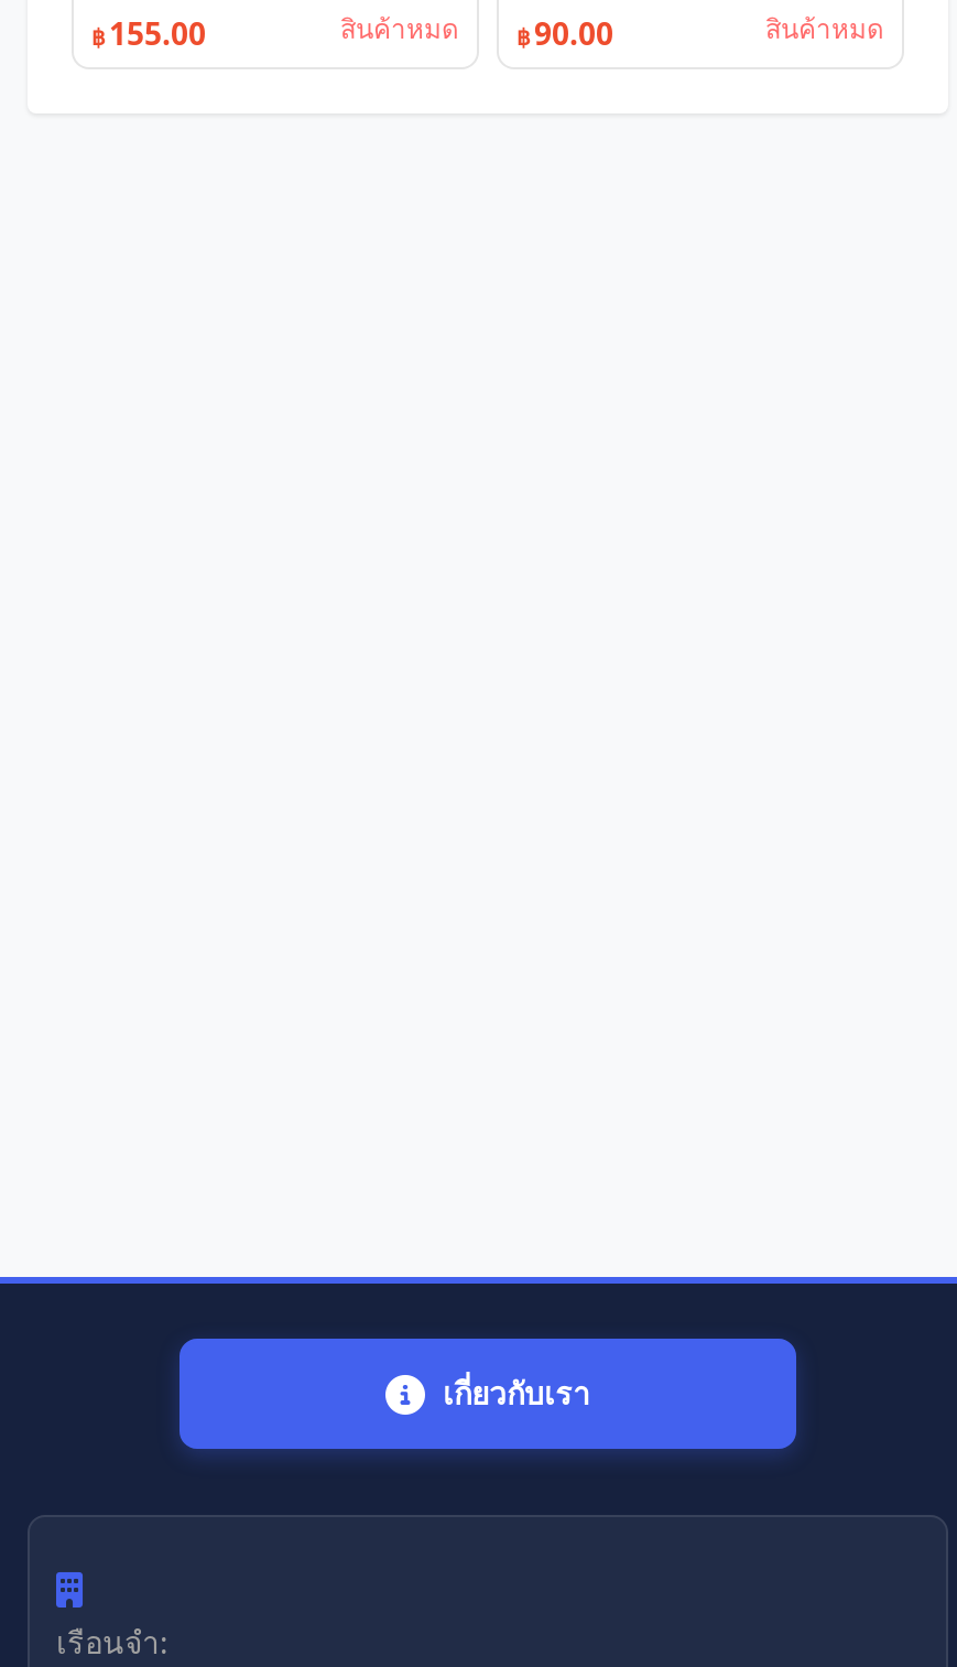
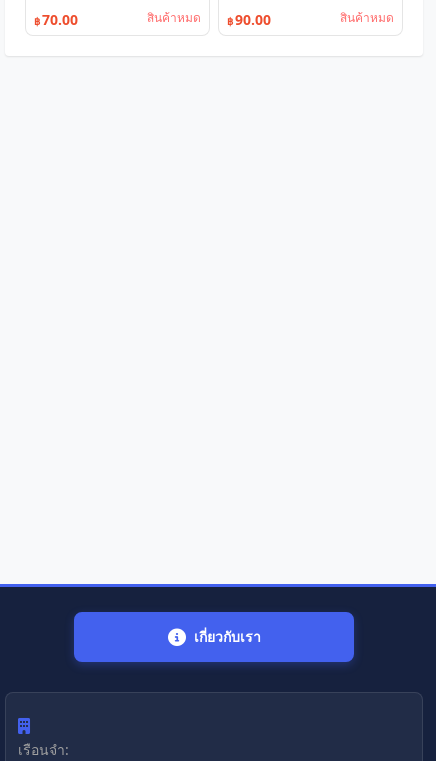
- ฿ 155.00
+ ฿ 70.00
